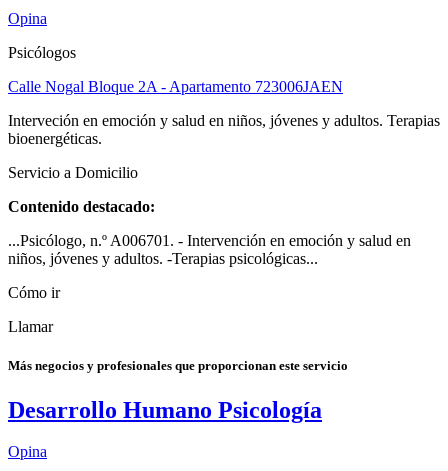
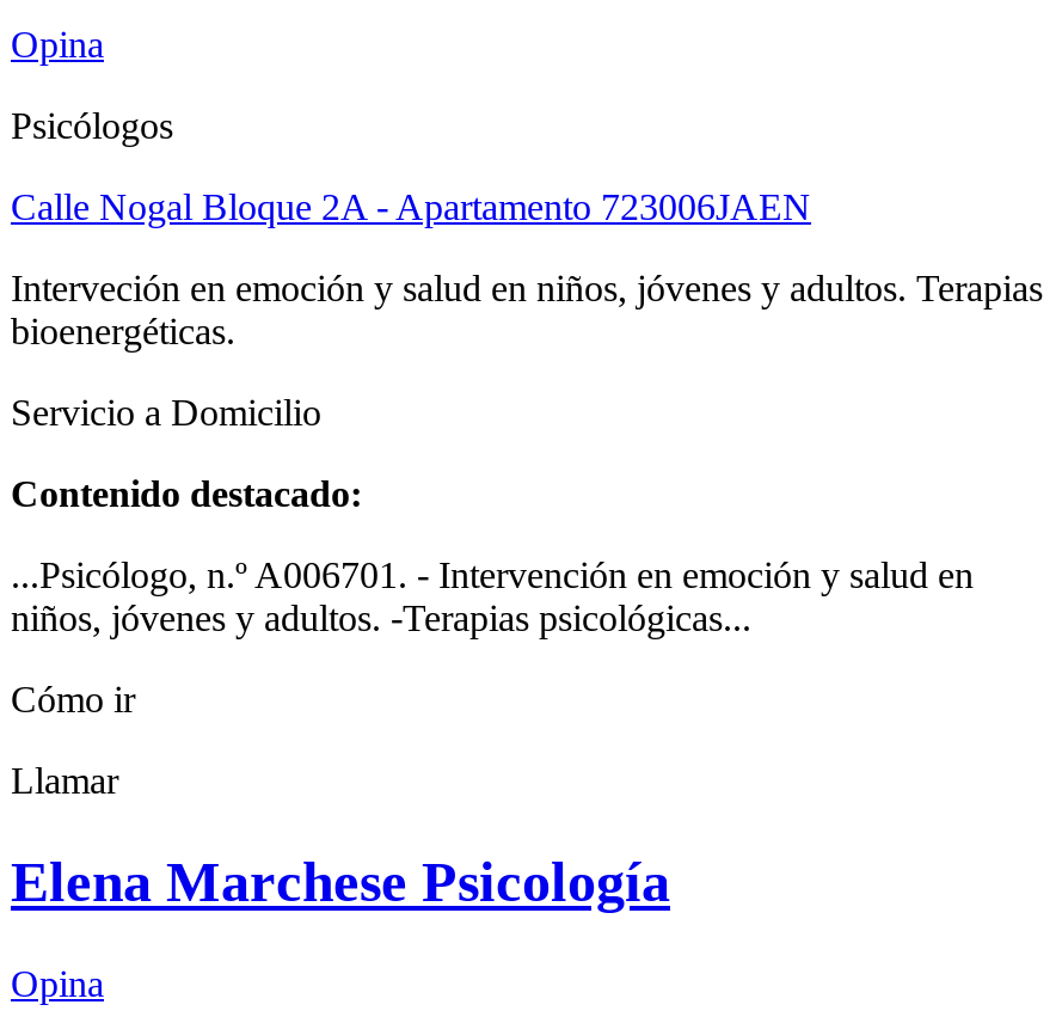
- Más negocios y profesionales que proporcionan este servicio
- Desarrollo Humano Psicología
+ Elena Marchese Psicología
